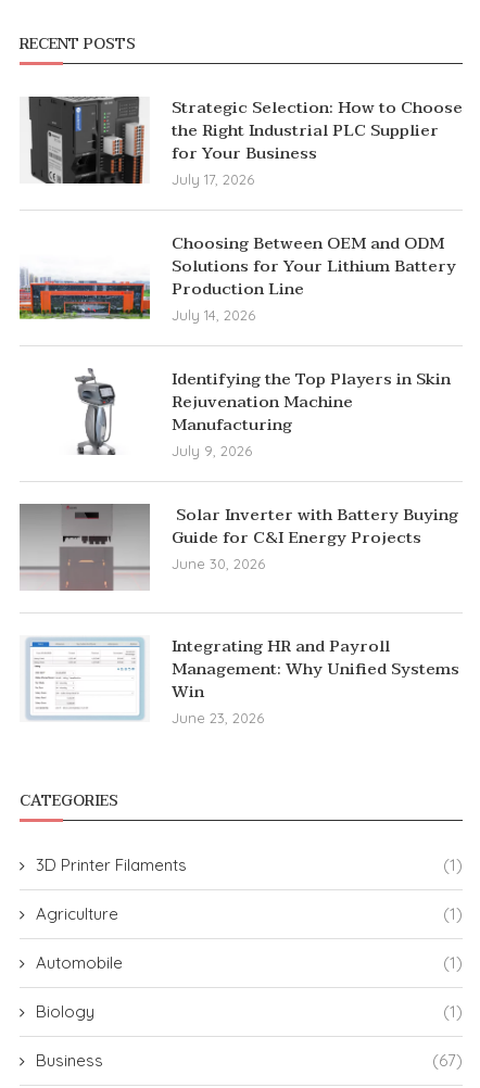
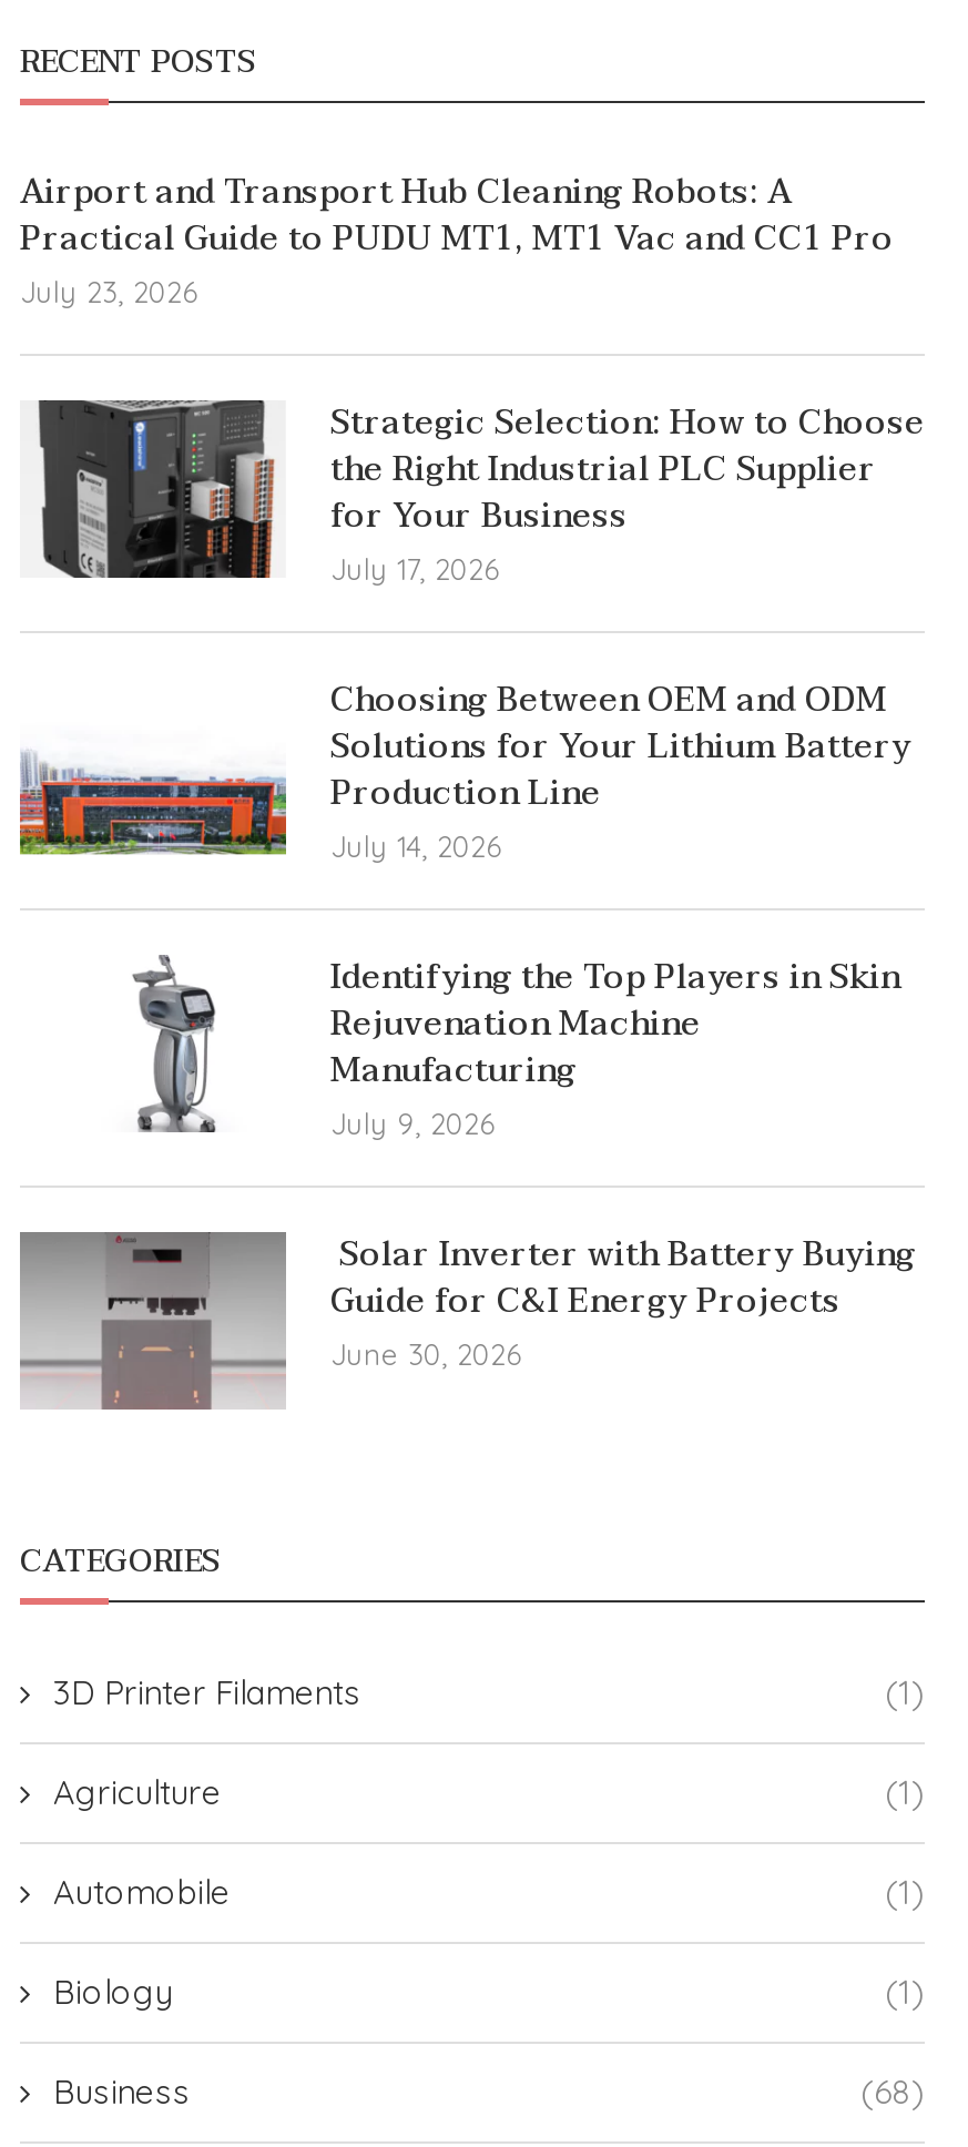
+ Airport and Transport Hub Cleaning Robots: A
+ Practical Guide to PUDU MT1, MT1 Vac and CC1 Pro
+ July 23, 2026

moved down: [image] | Strategic Selection: How to Choose | the Right Industrial PLC Supplier | ... | Guide for C&I Energy Projects | June 30, 2026

- [image]
- Integrating HR and Payroll
- Management: Why Unified Systems
- Win
- June 23, 2026

- (67)
+ (68)
